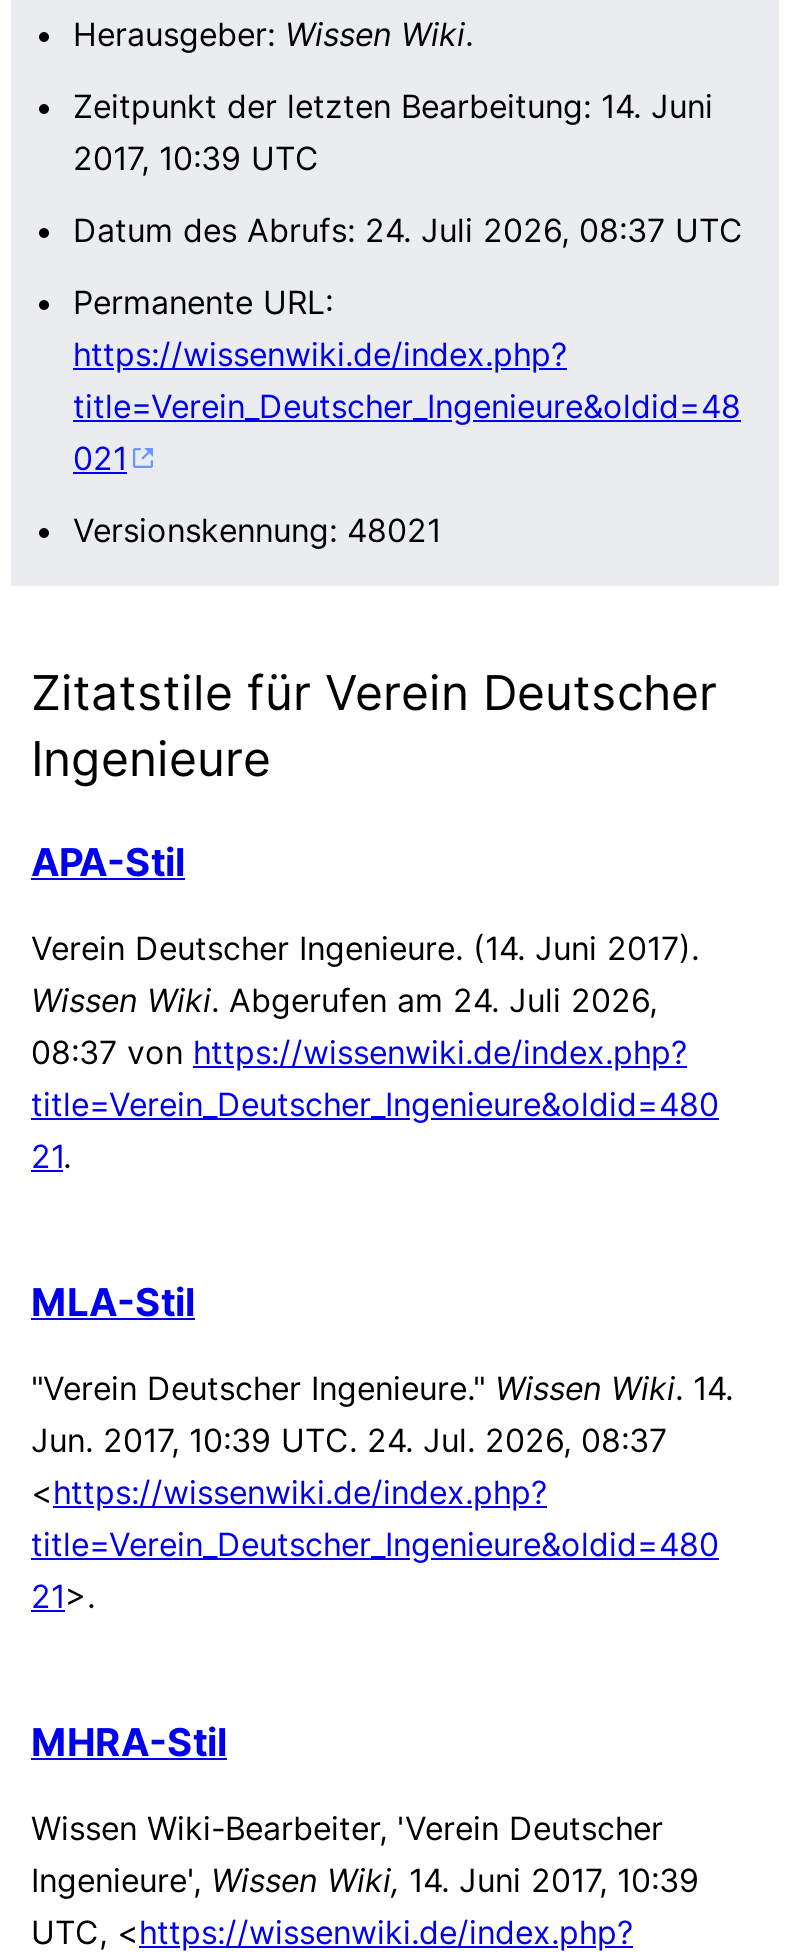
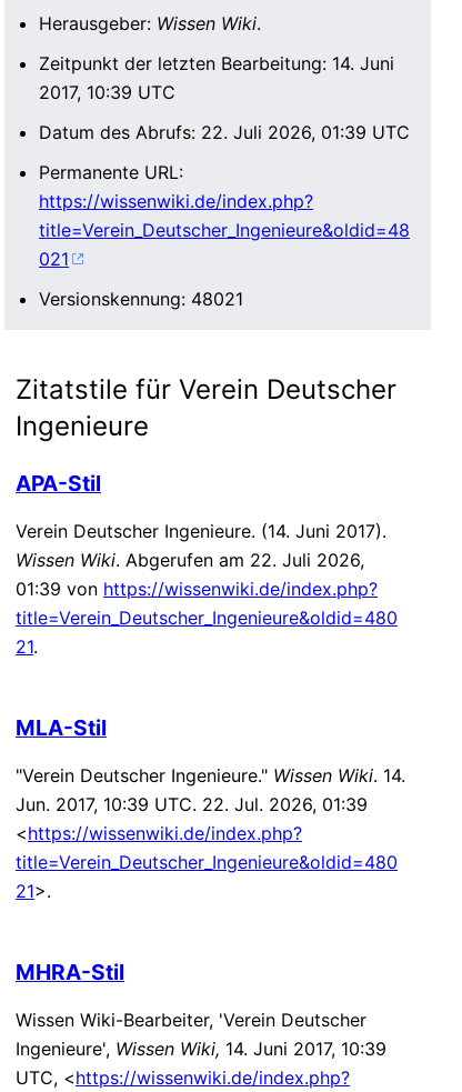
- Datum des Abrufs: 24. Juli 2026, 08:37 UTC
+ Datum des Abrufs: 22. Juli 2026, 01:39 UTC

- Wissen Wiki. Abgerufen am 24. Juli 2026,
+ Wissen Wiki. Abgerufen am 22. Juli 2026,

- 08:37 von https://wissenwiki.de/index.php?
+ 01:39 von https://wissenwiki.de/index.php?

- Jun. 2017, 10:39 UTC. 24. Jul. 2026, 08:37
+ Jun. 2017, 10:39 UTC. 22. Jul. 2026, 01:39
